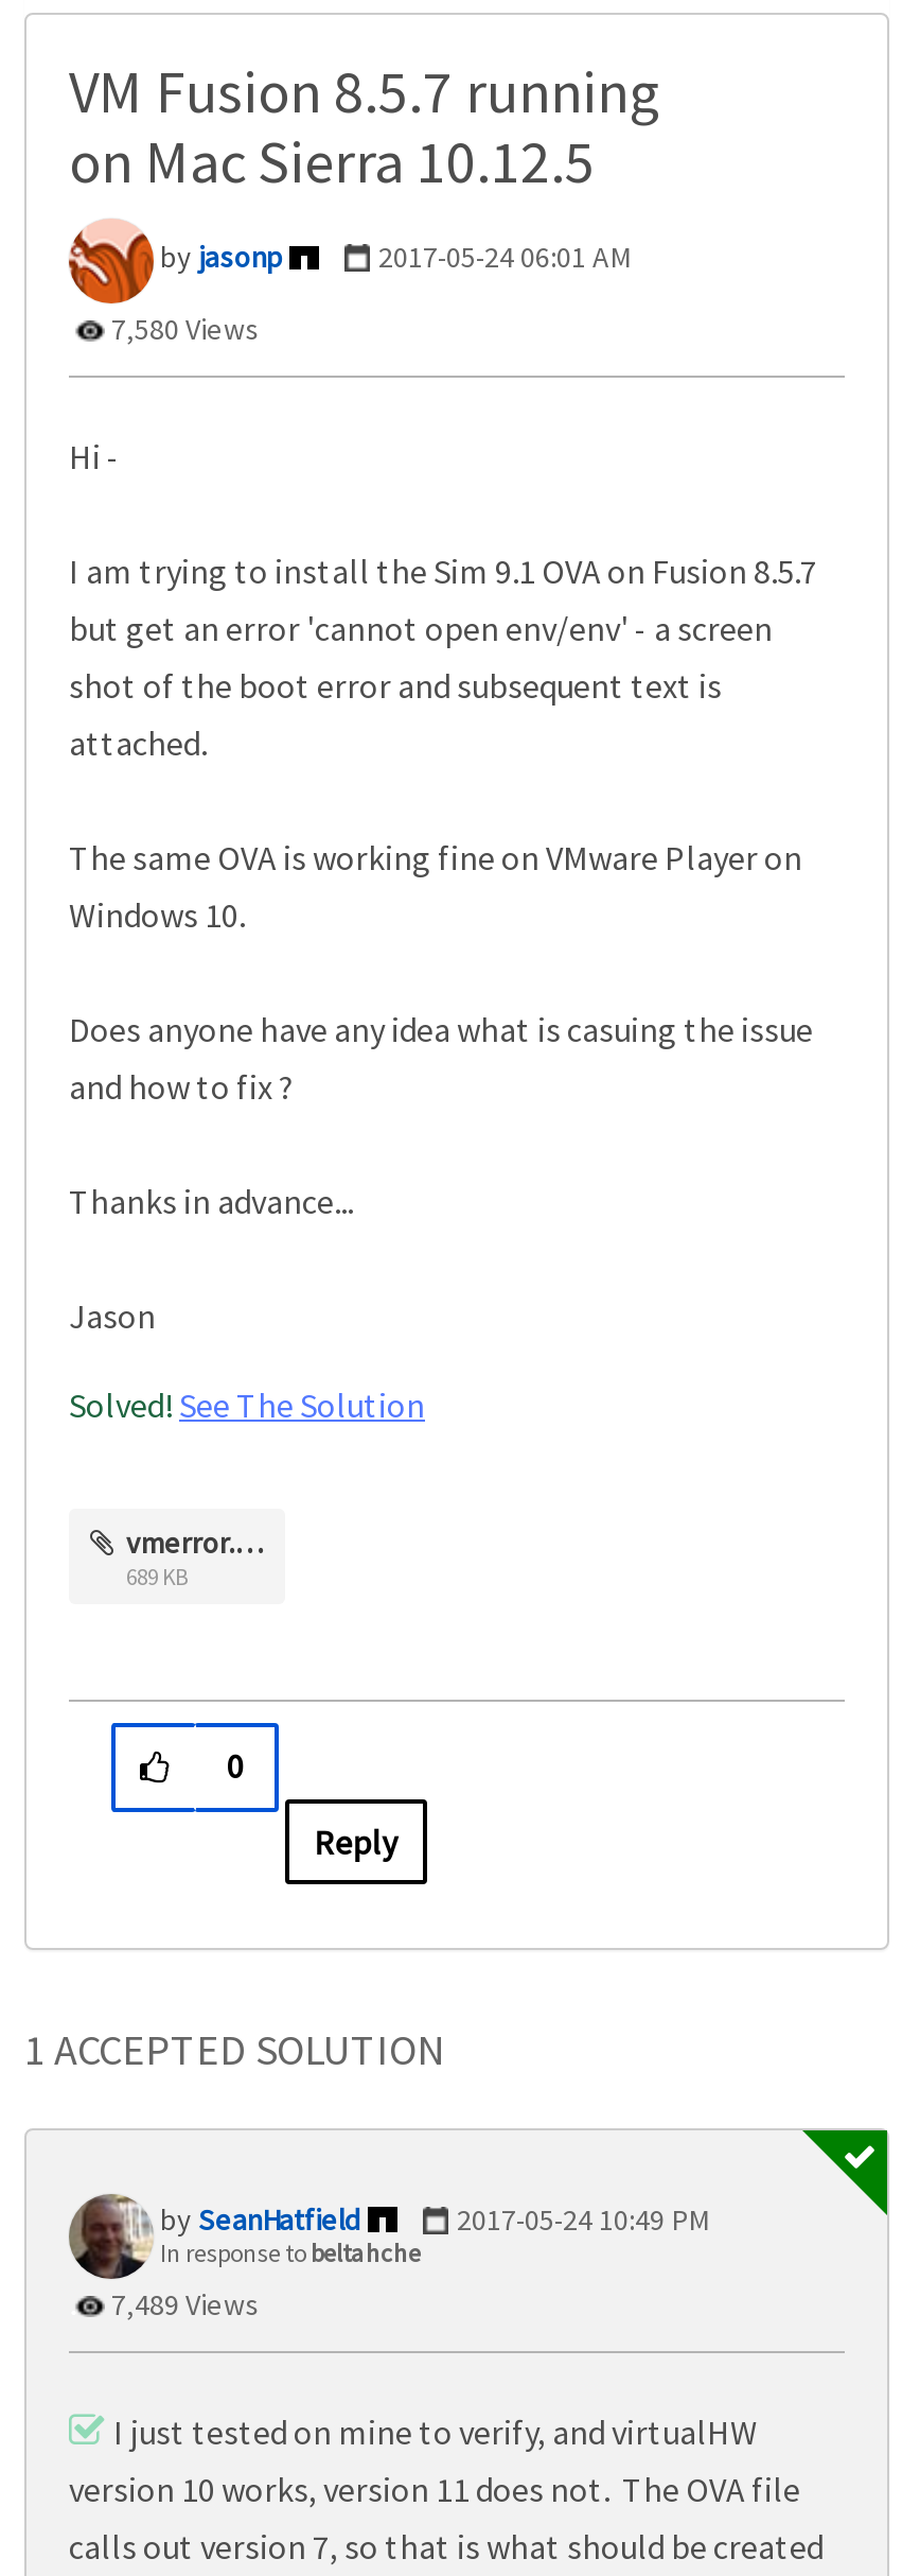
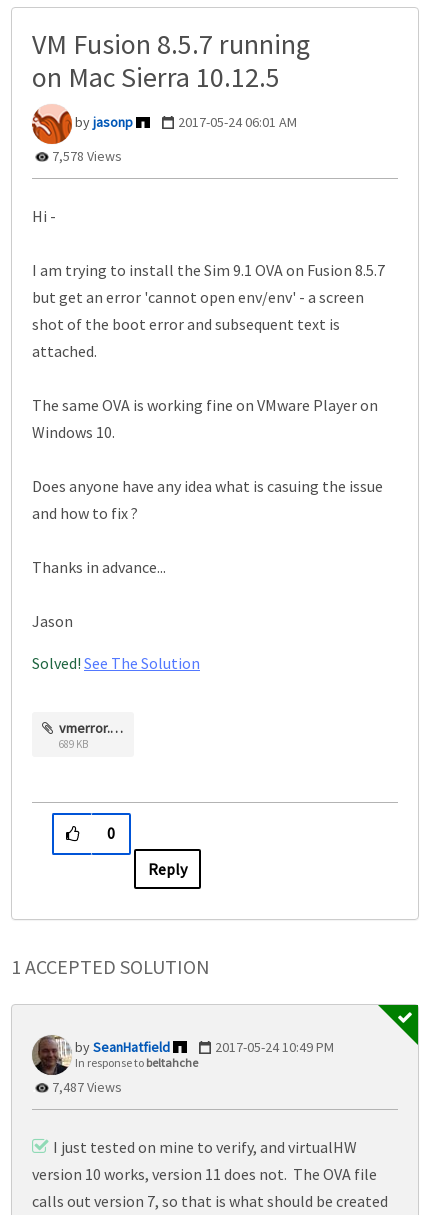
- 7,580 Views
+ 7,578 Views

- 7,489 Views
+ 7,487 Views
